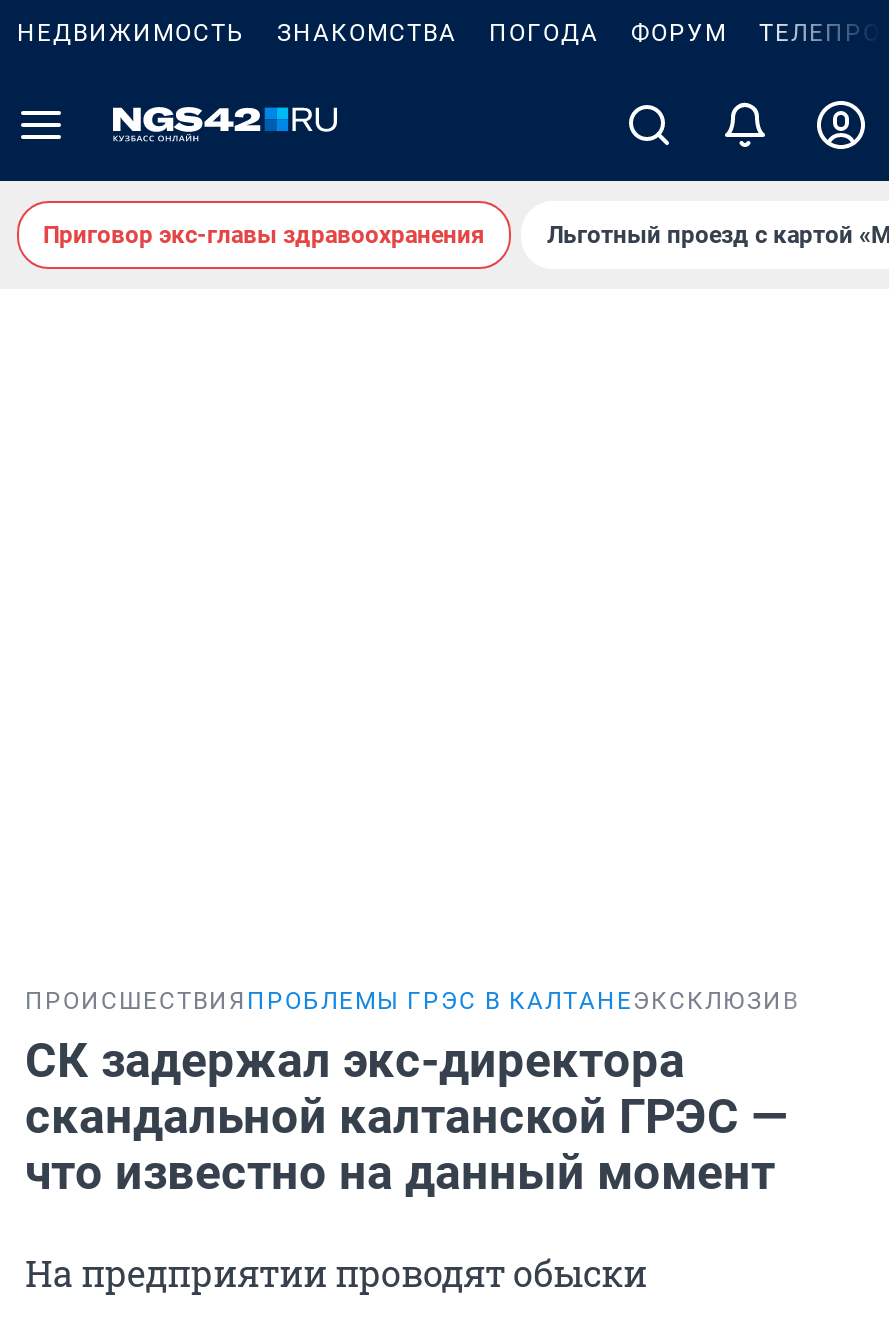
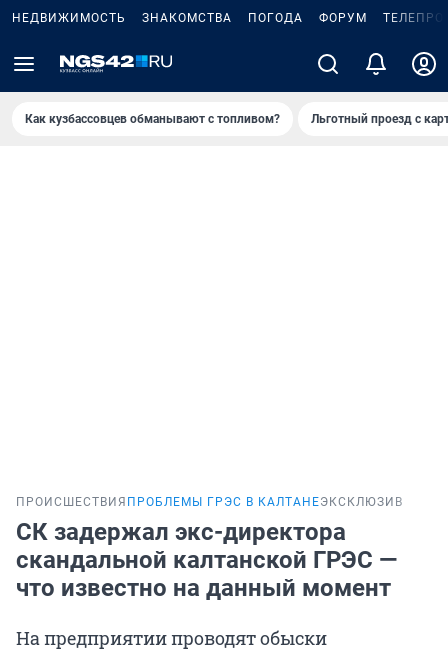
- Приговор экс-главы здравоохранения
+ Как кузбассовцев обманывают с топливом?
